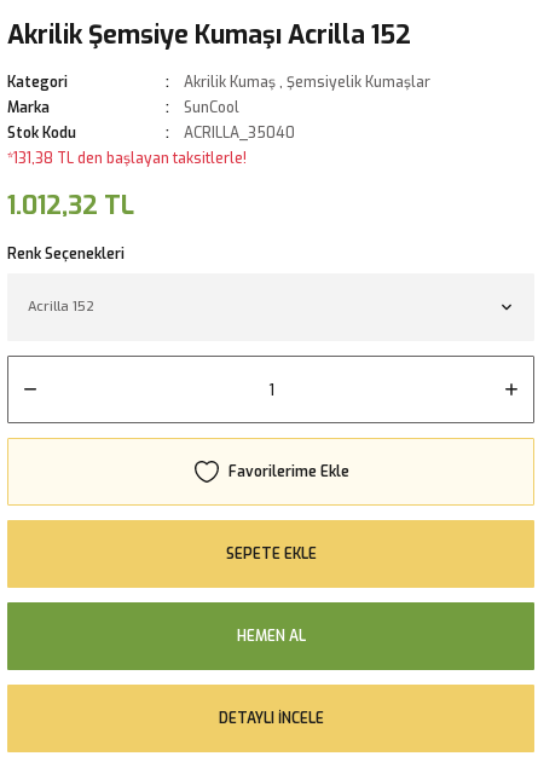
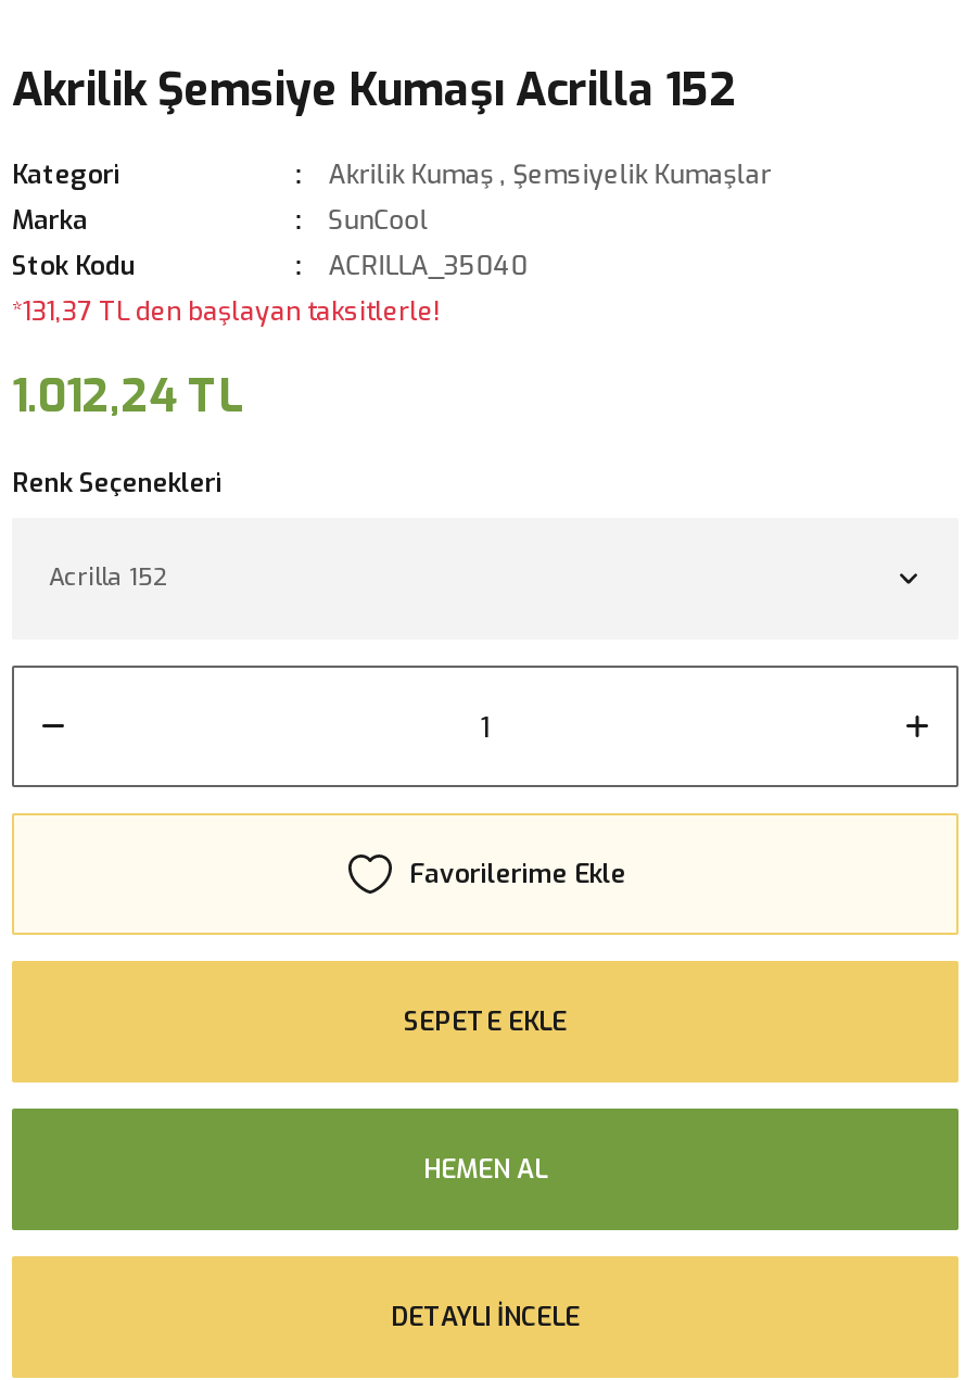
- *131,38 TL den başlayan taksitlerle!
+ *131,37 TL den başlayan taksitlerle!

- 1.012,32 TL
+ 1.012,24 TL
